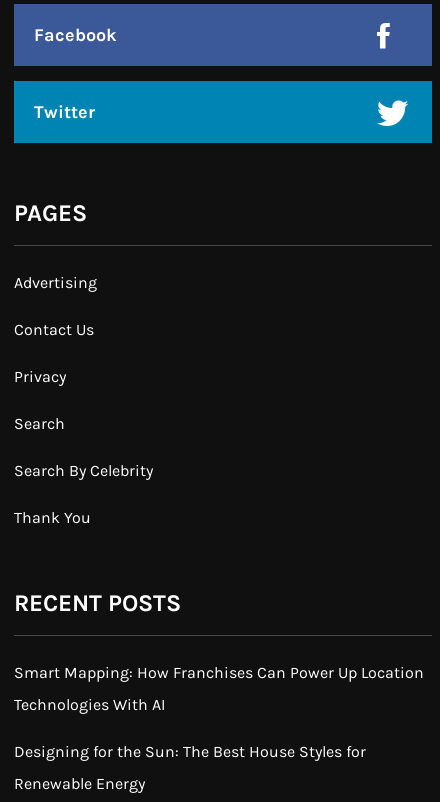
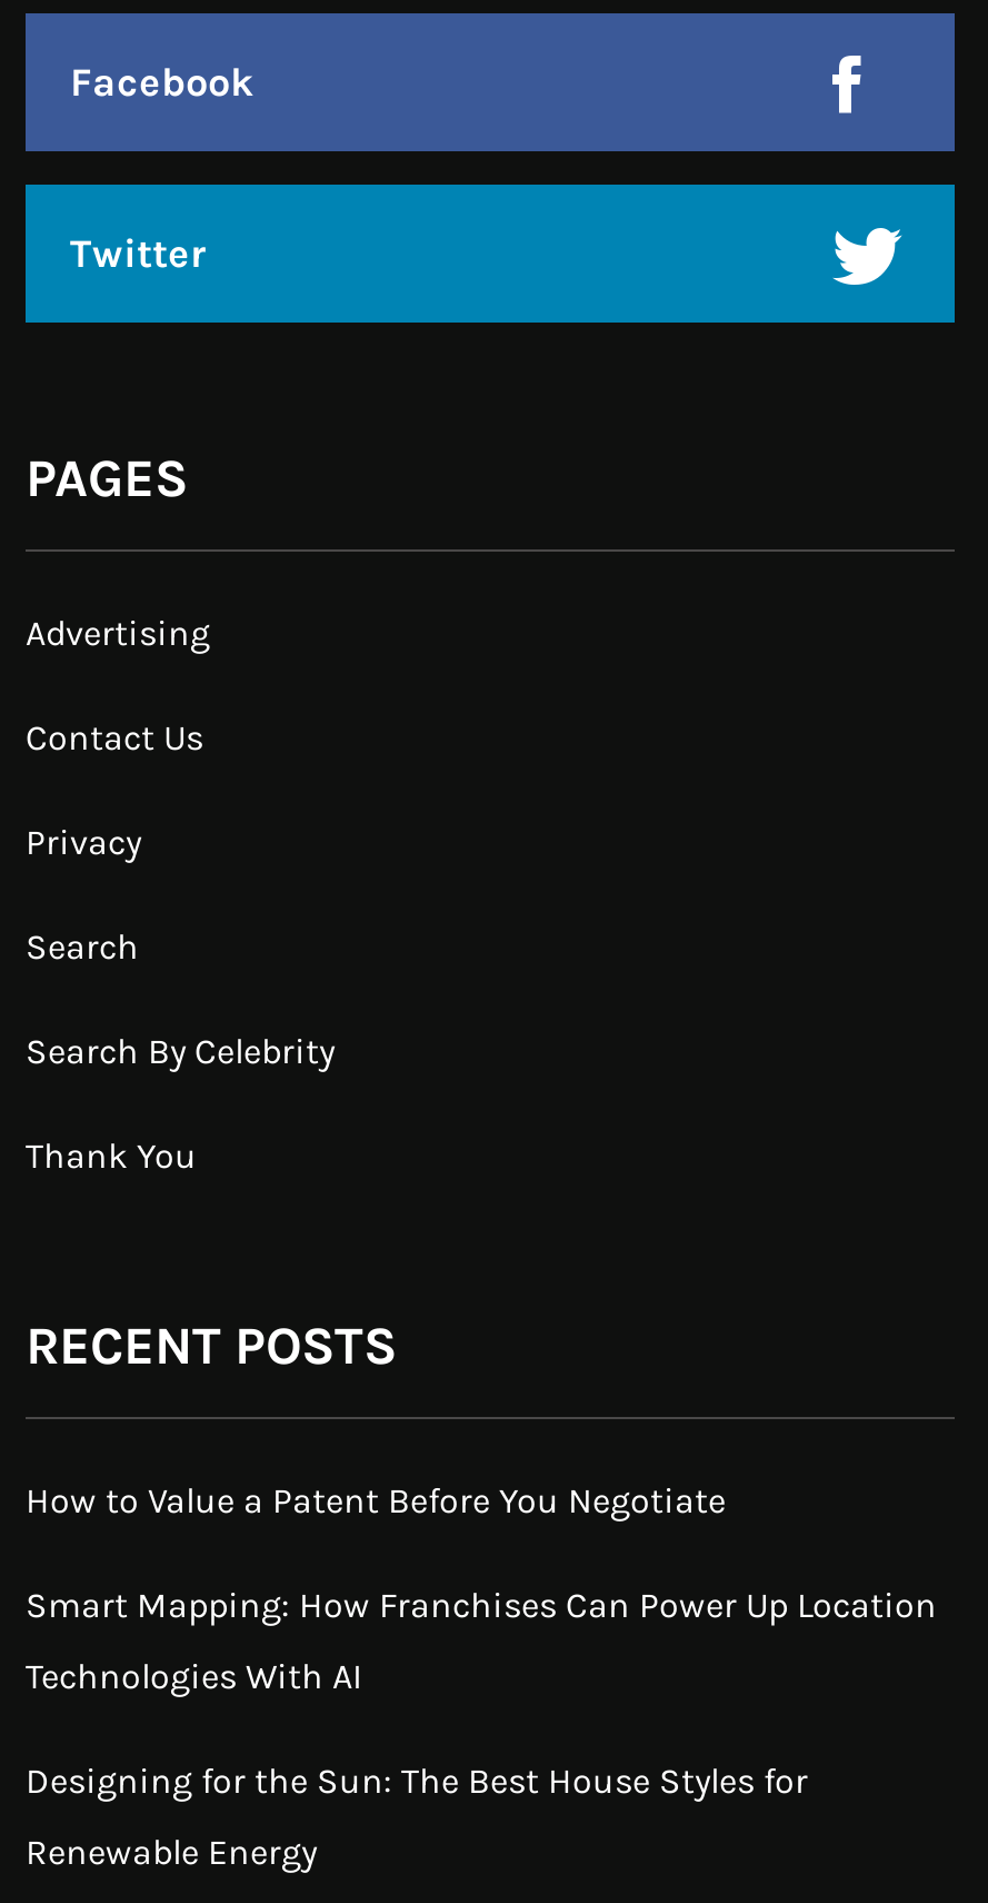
+ How to Value a Patent Before You Negotiate
